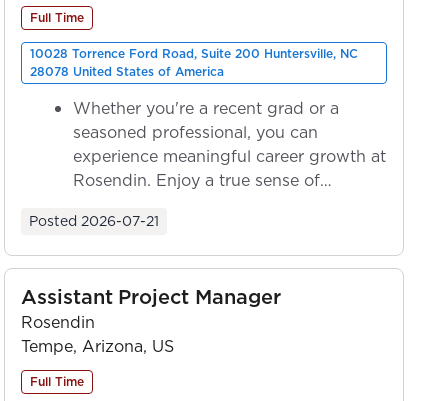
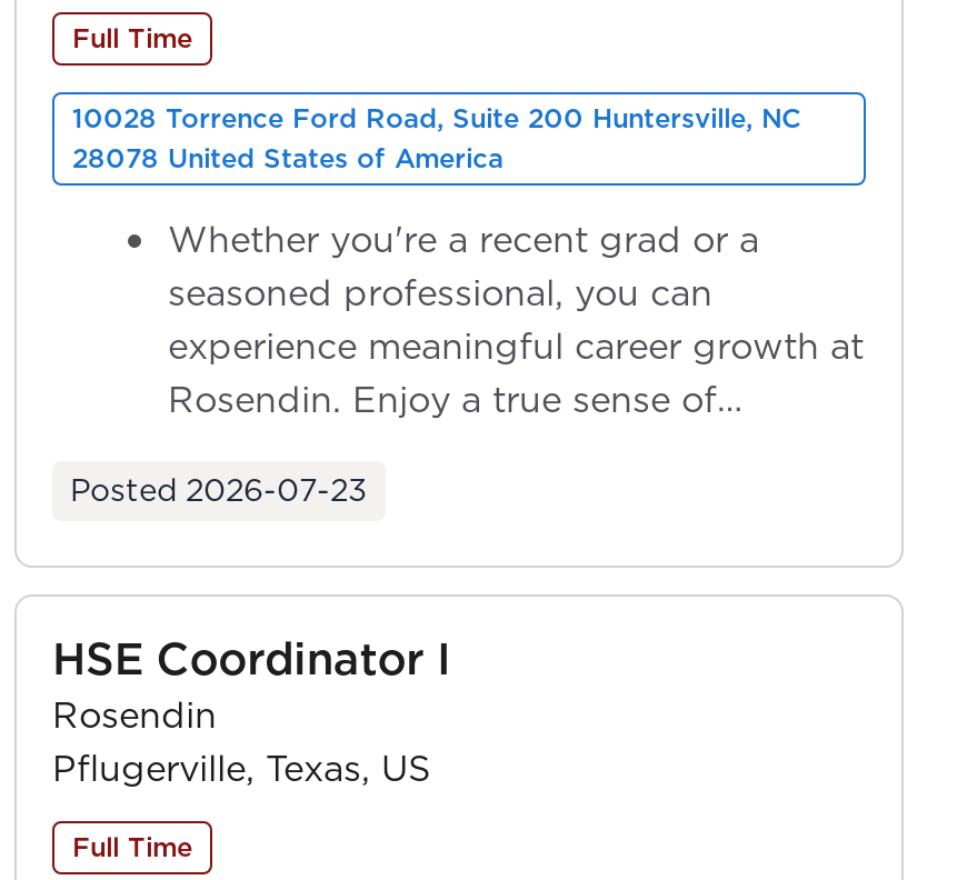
- Posted 2026-07-21
+ Posted 2026-07-23

- Assistant Project Manager
+ HSE Coordinator I

- Tempe, Arizona, US
+ Pflugerville, Texas, US
